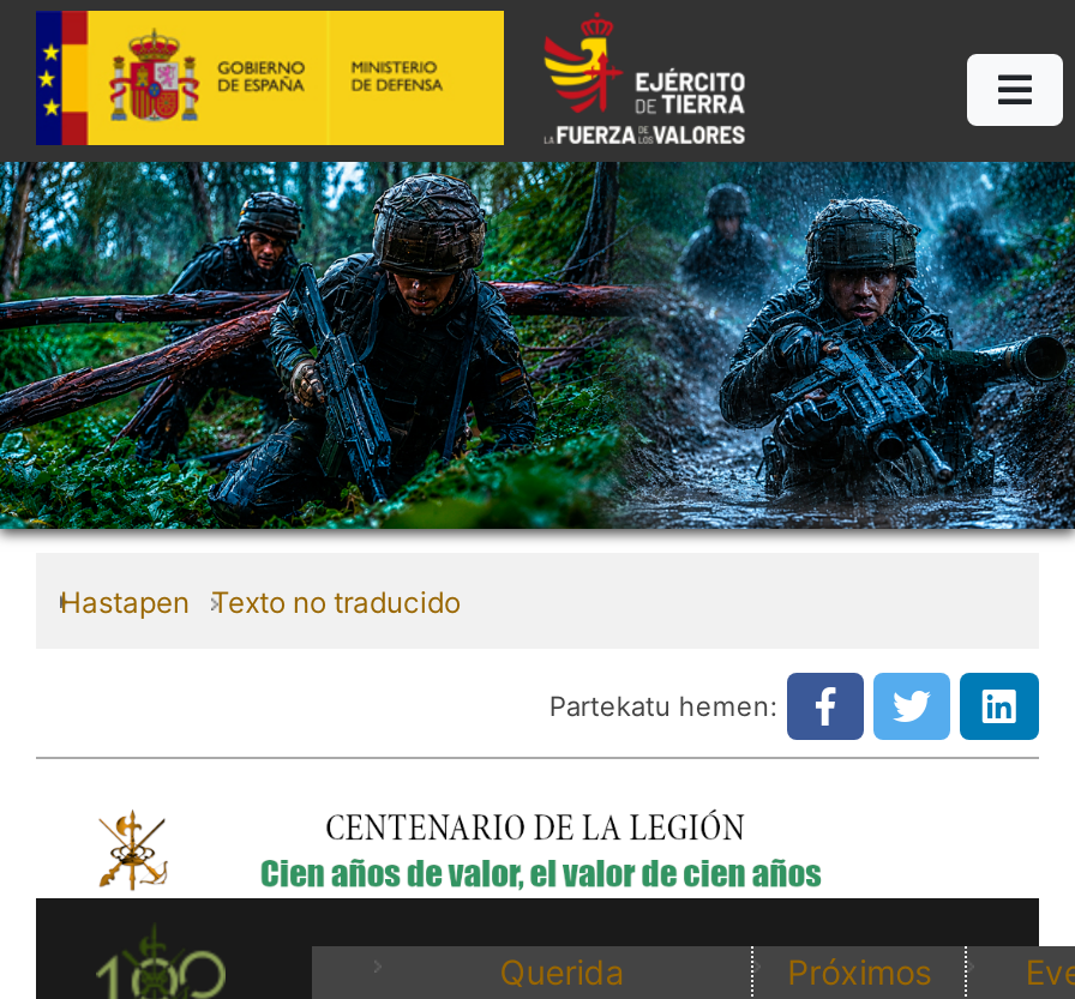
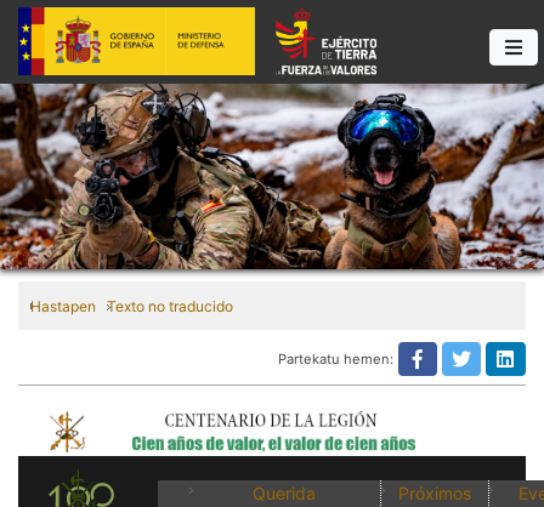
- [image]
+ [image]
